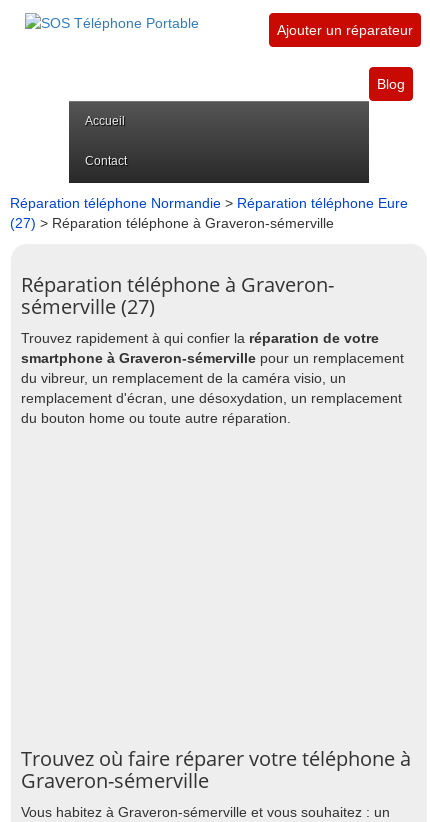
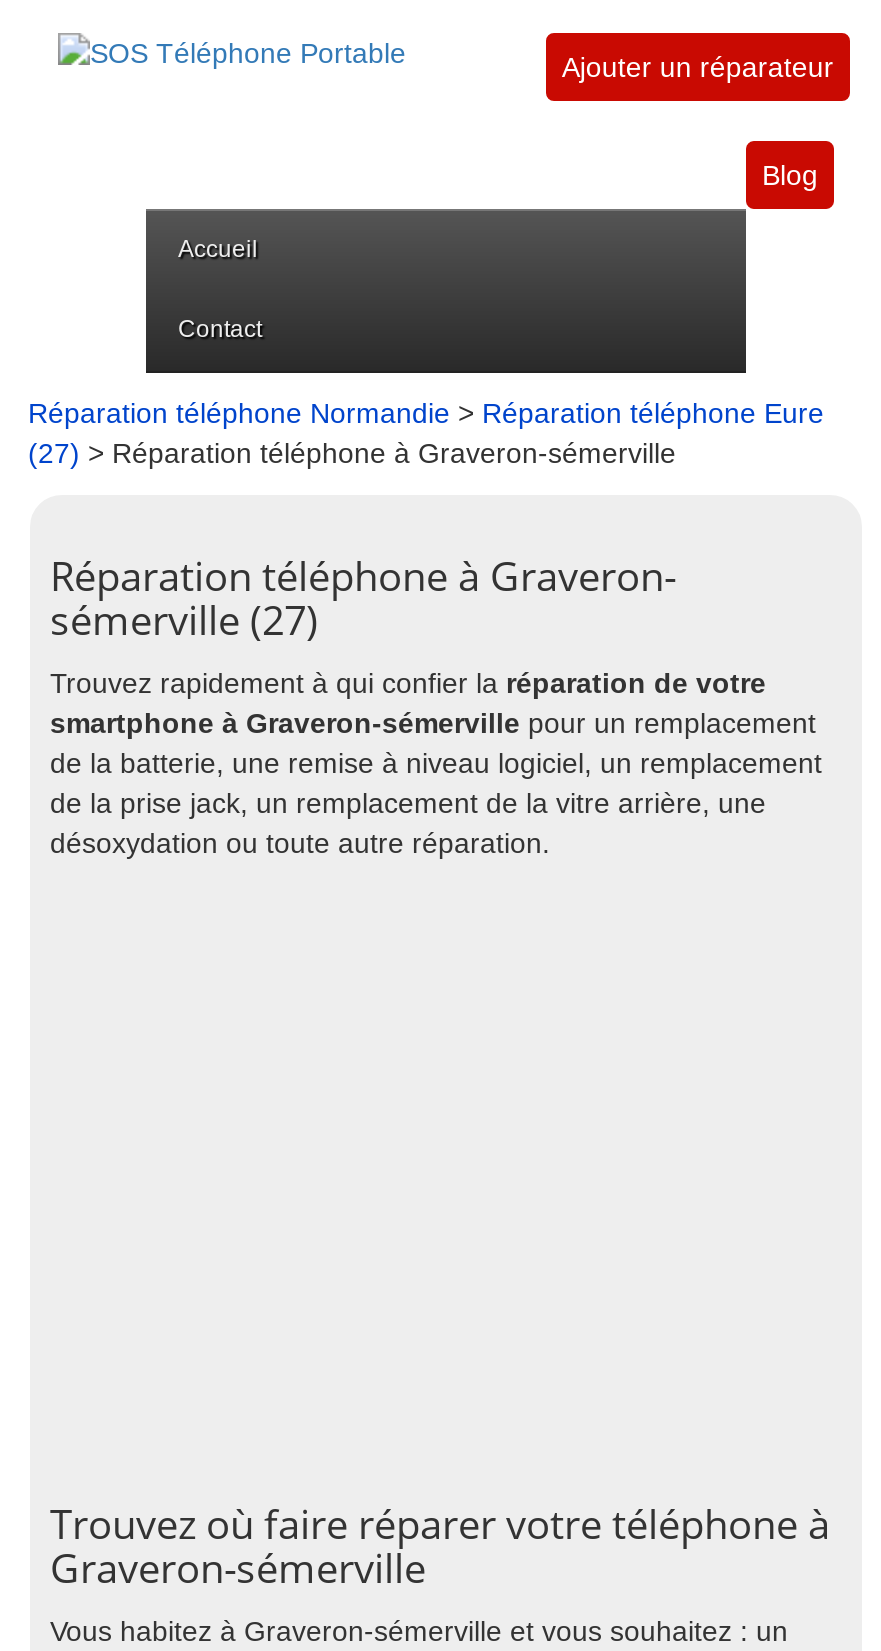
- du vibreur, un remplacement de la caméra visio, un
- remplacement d'écran, une désoxydation, un remplacement
- du bouton home ou toute autre réparation.
+ de la batterie, une remise à niveau logiciel, un remplacement
+ de la prise jack, un remplacement de la vitre arrière, une
+ désoxydation ou toute autre réparation.
